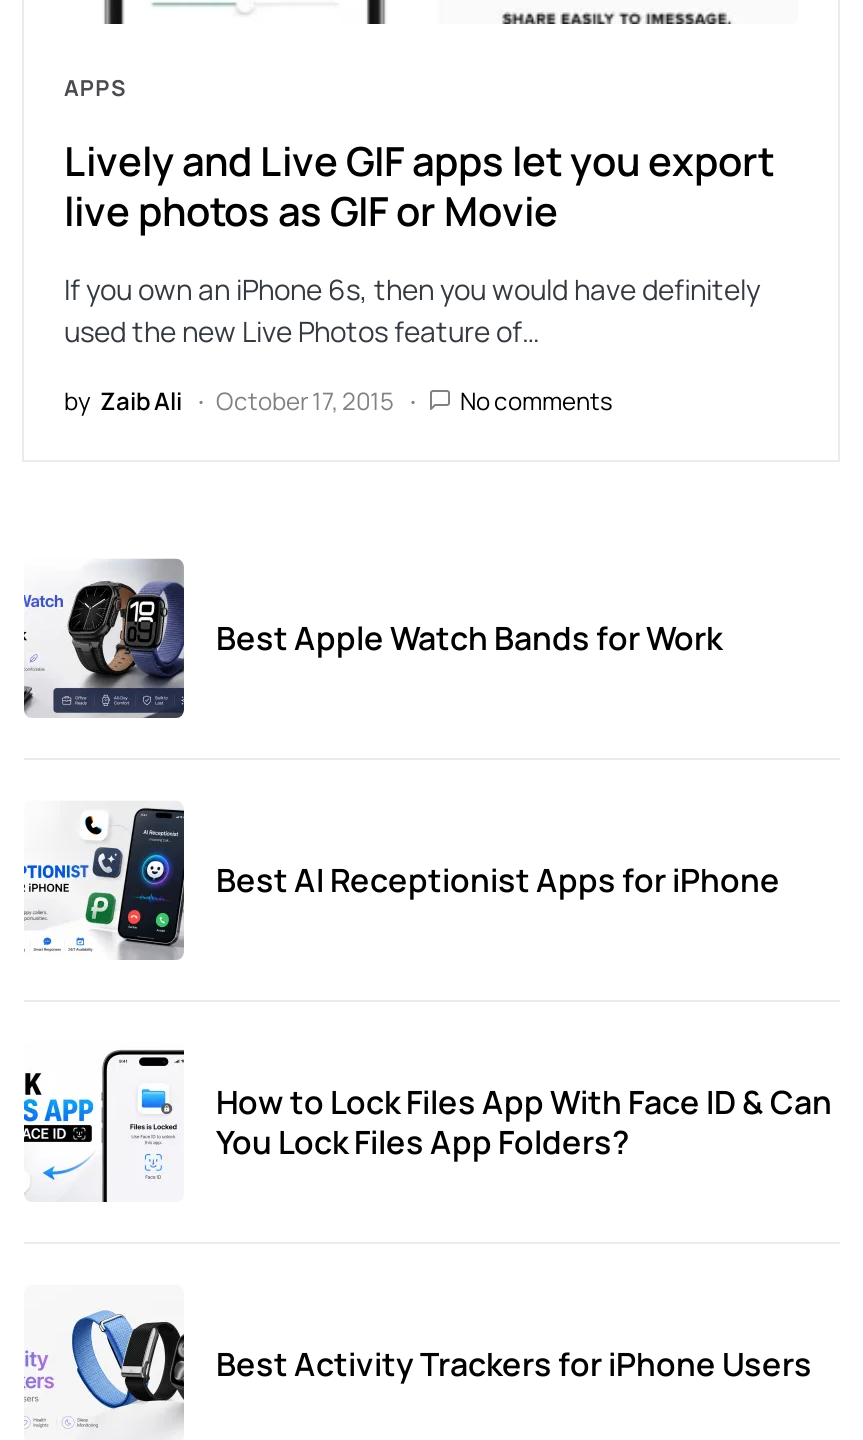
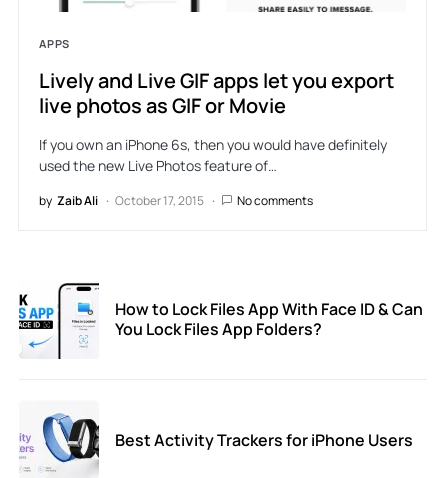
- [image]
- Best Apple Watch Bands for Work

- [image]
- Best AI Receptionist Apps for iPhone
